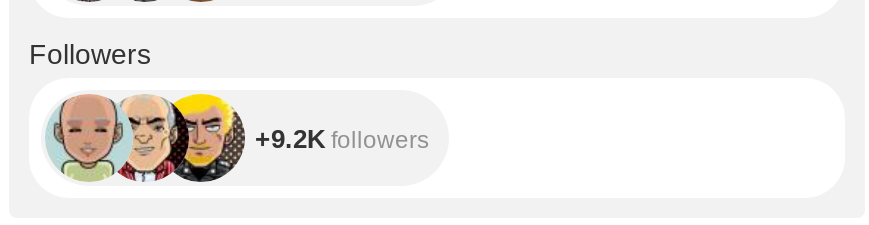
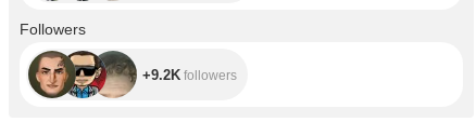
- [image]
+ [image]
